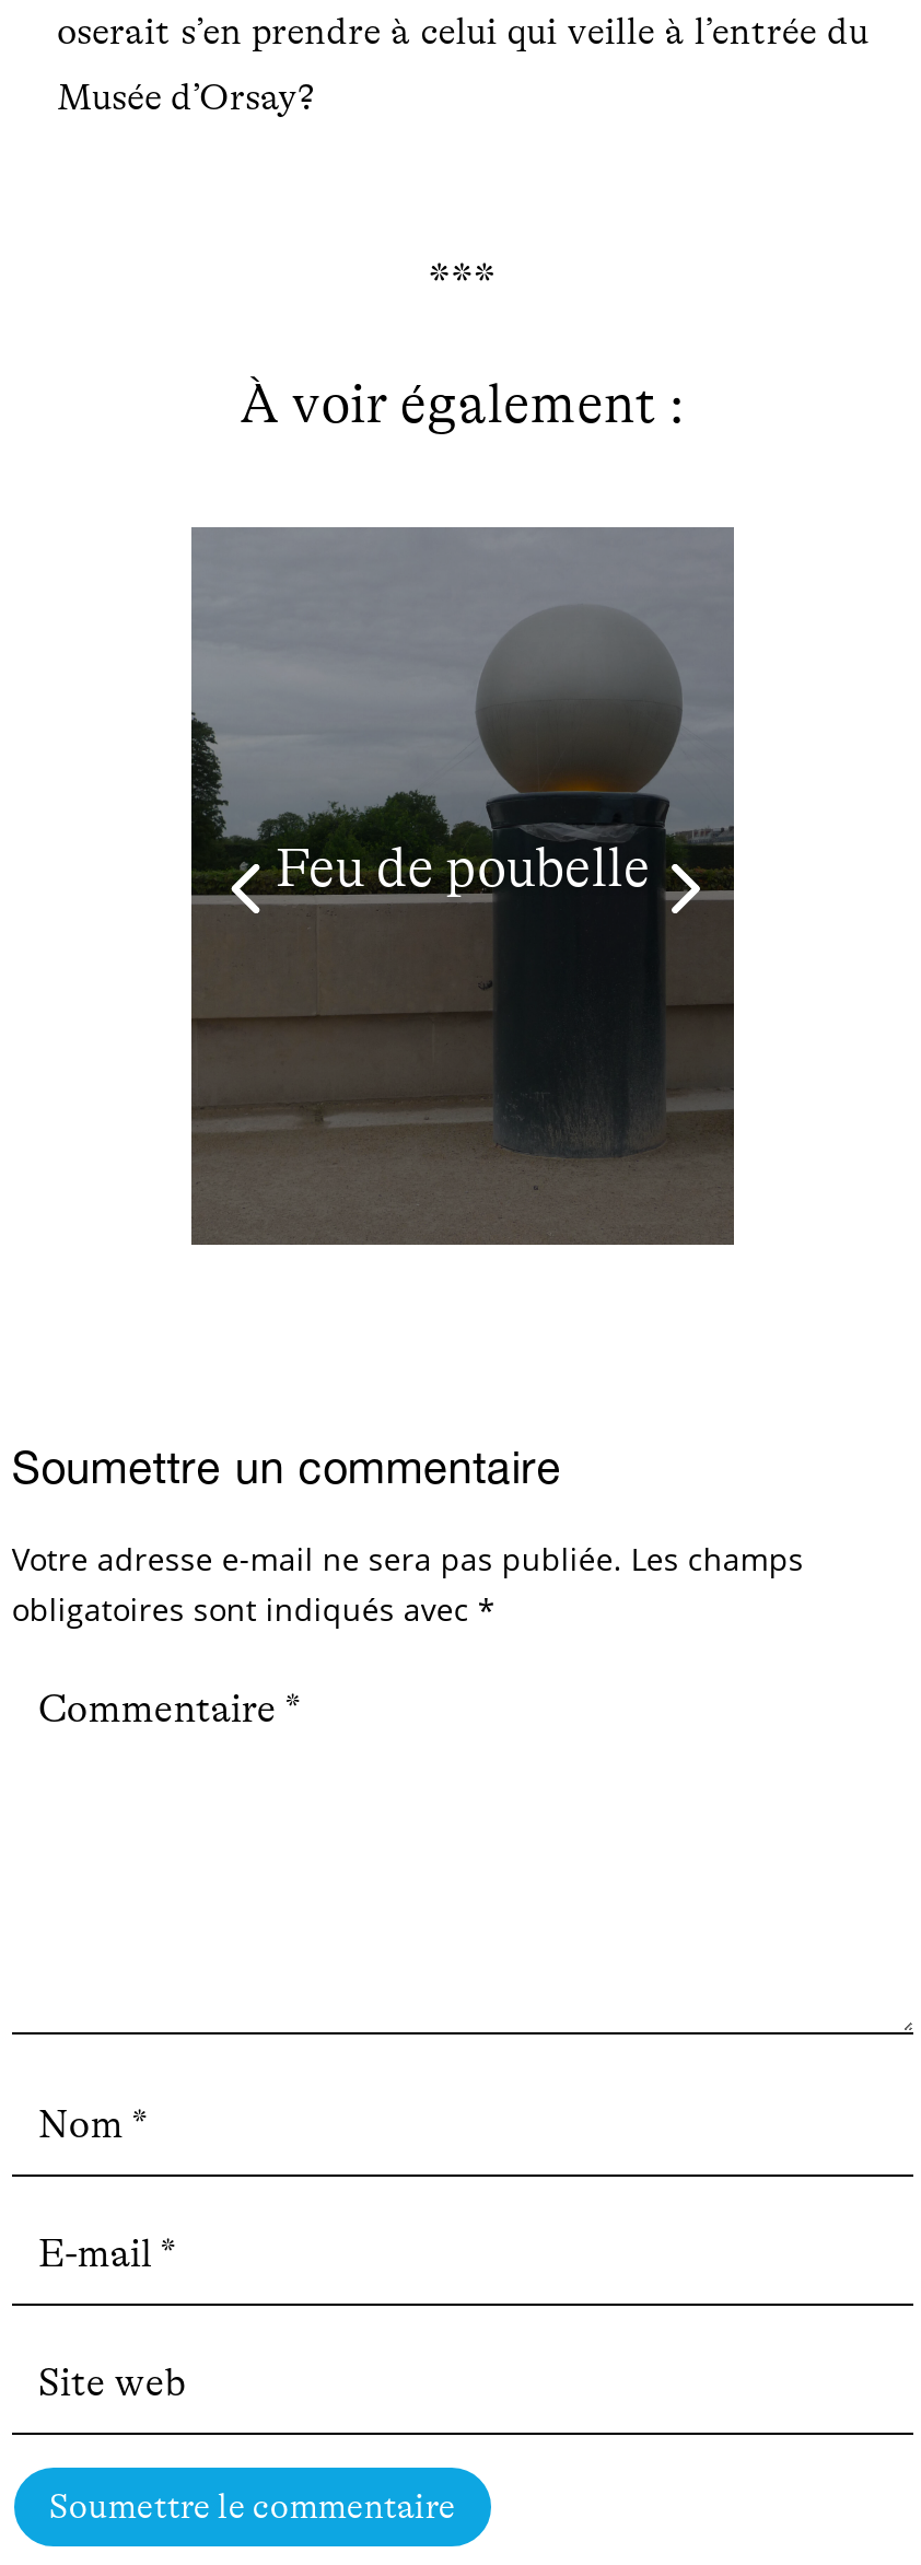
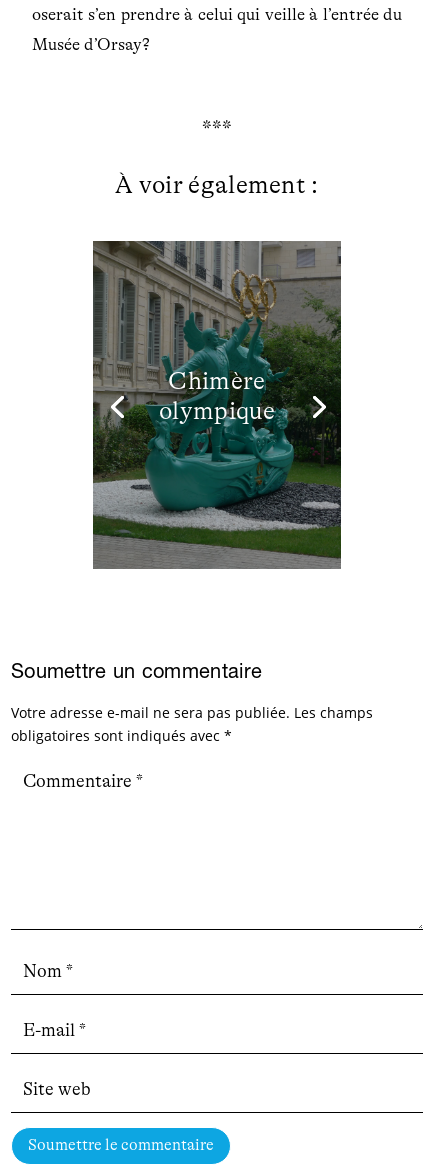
- [image]
- Feu de poubelle
+ [image]
+ Chimère
+ olympique
